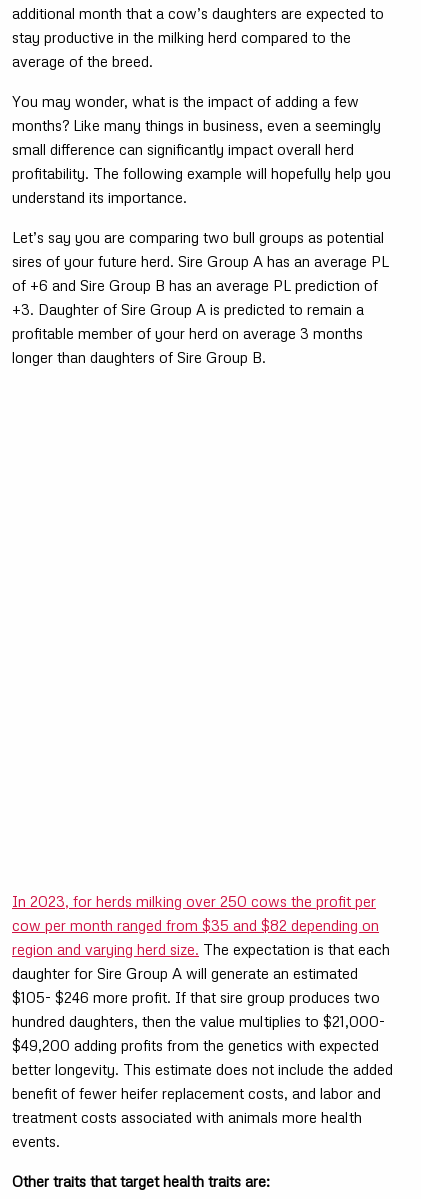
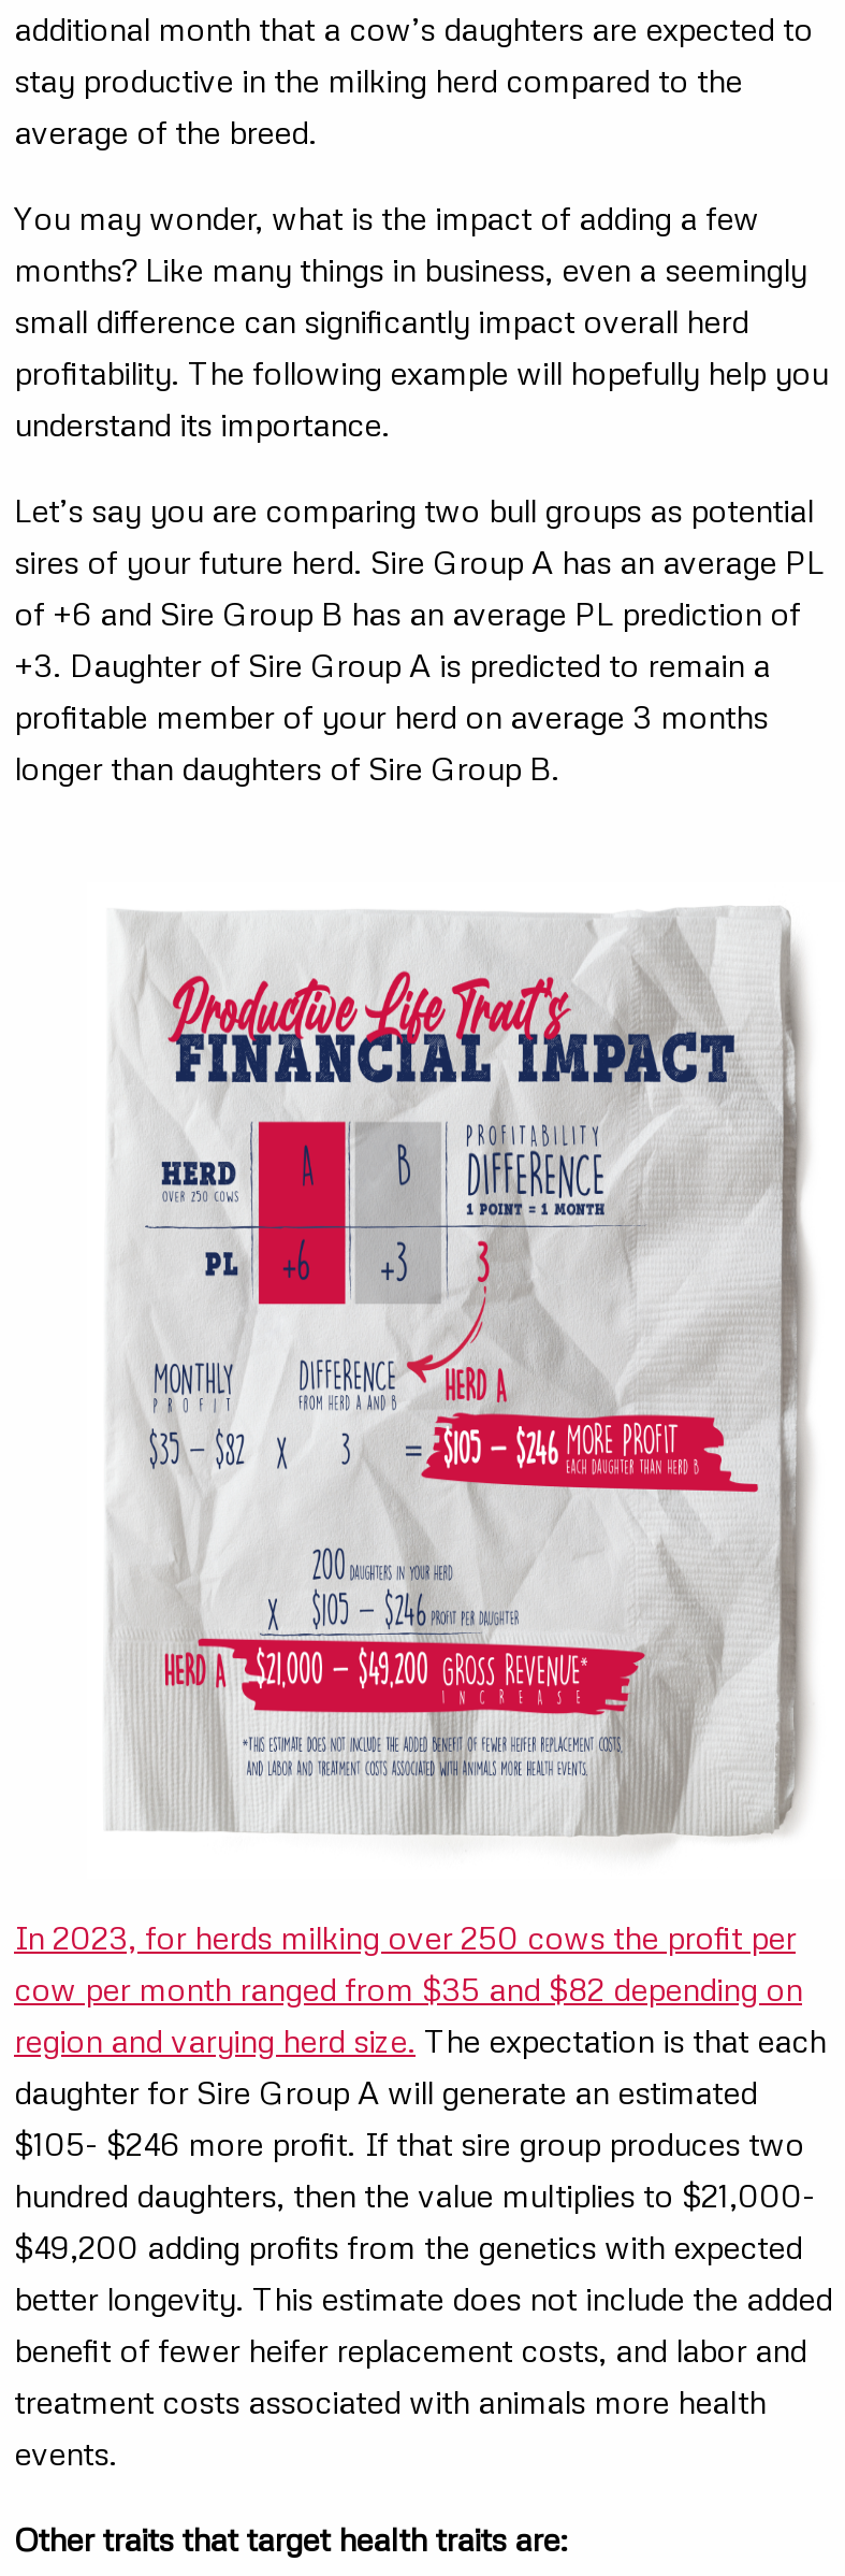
+ [image]
